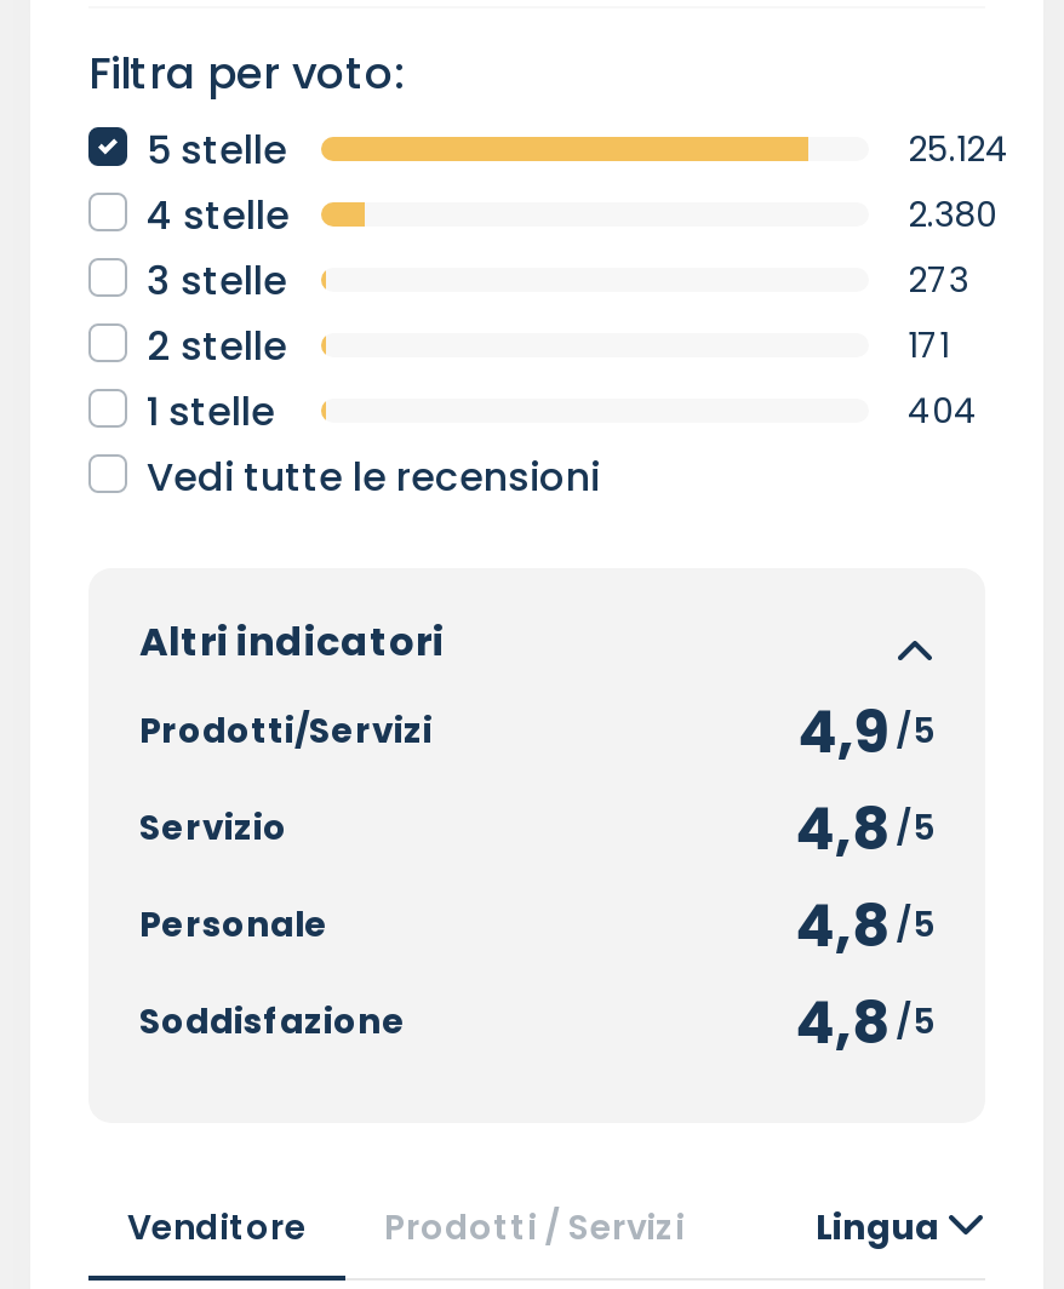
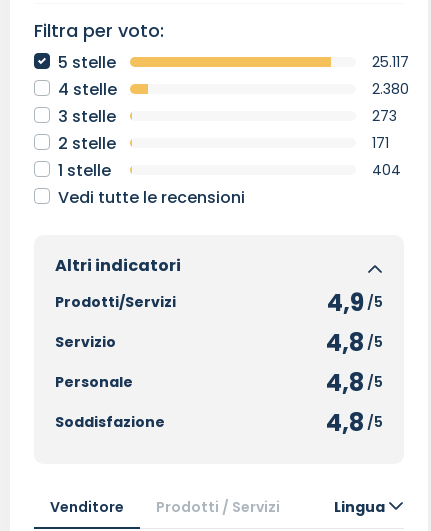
- 25.124
+ 25.117
